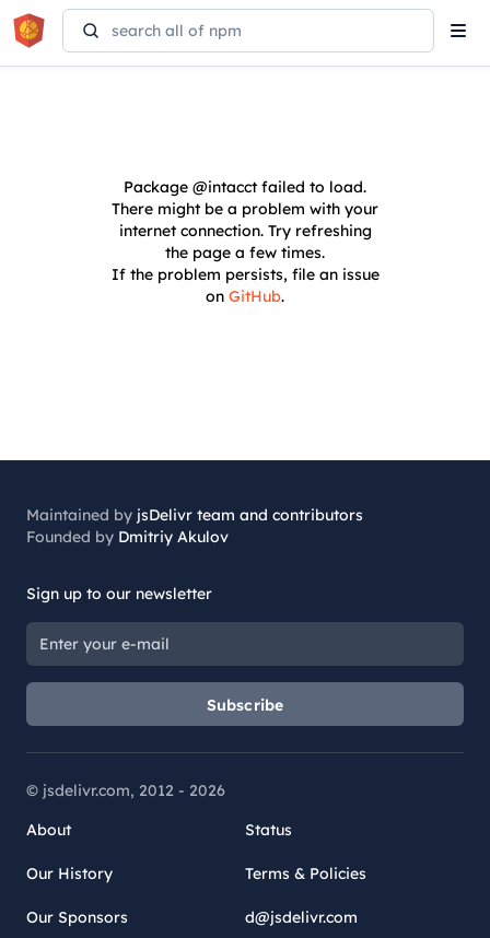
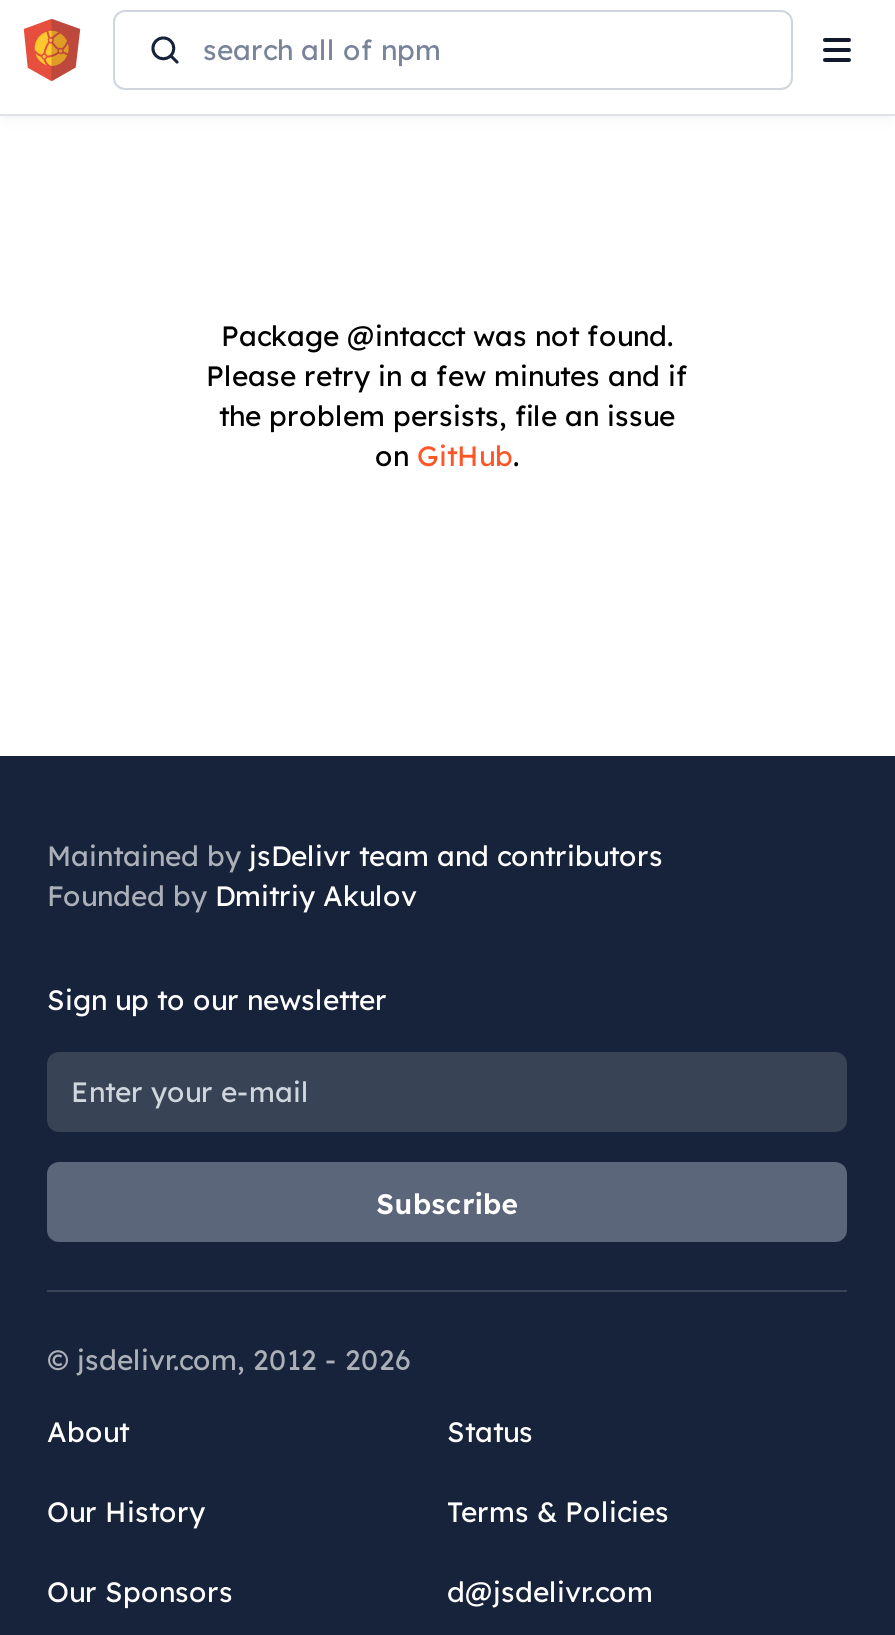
- Package @intacct failed to load.
- There might be a problem with your
- internet connection. Try refreshing
- the page a few times.
- If the problem persists, file an issue
+ Package @intacct was not found.
+ Please retry in a few minutes and if
+ the problem persists, file an issue
